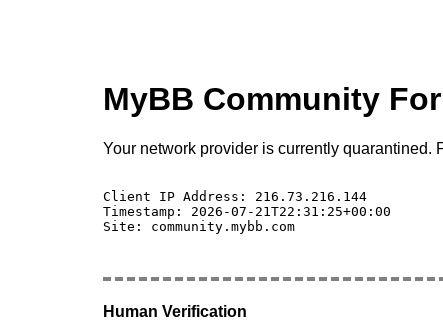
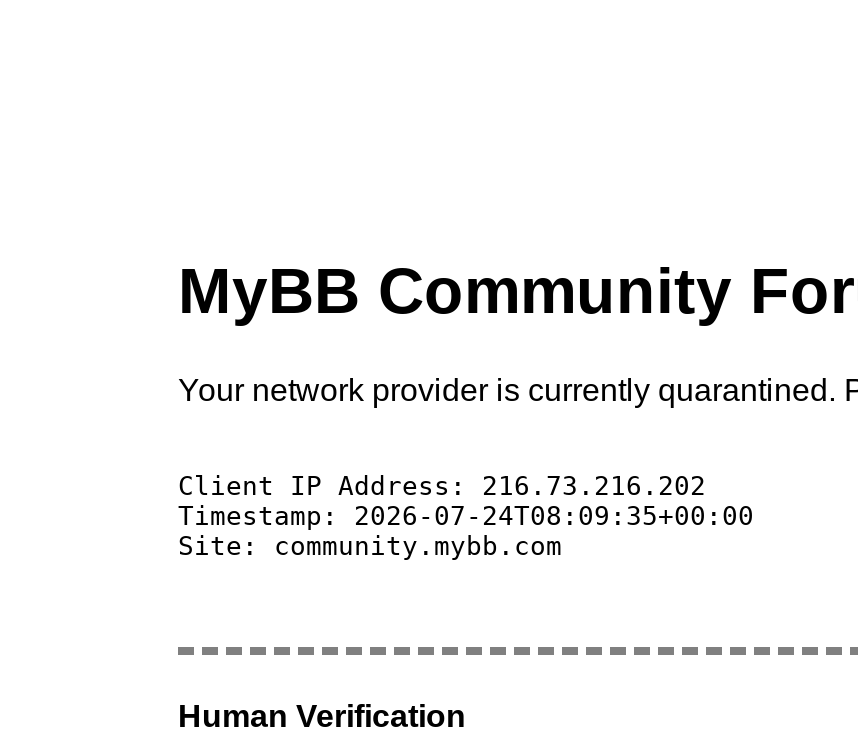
- Client IP Address: 216.73.216.144
+ Client IP Address: 216.73.216.202

- Timestamp: 2026-07-21T22:31:25+00:00
+ Timestamp: 2026-07-24T08:09:35+00:00
